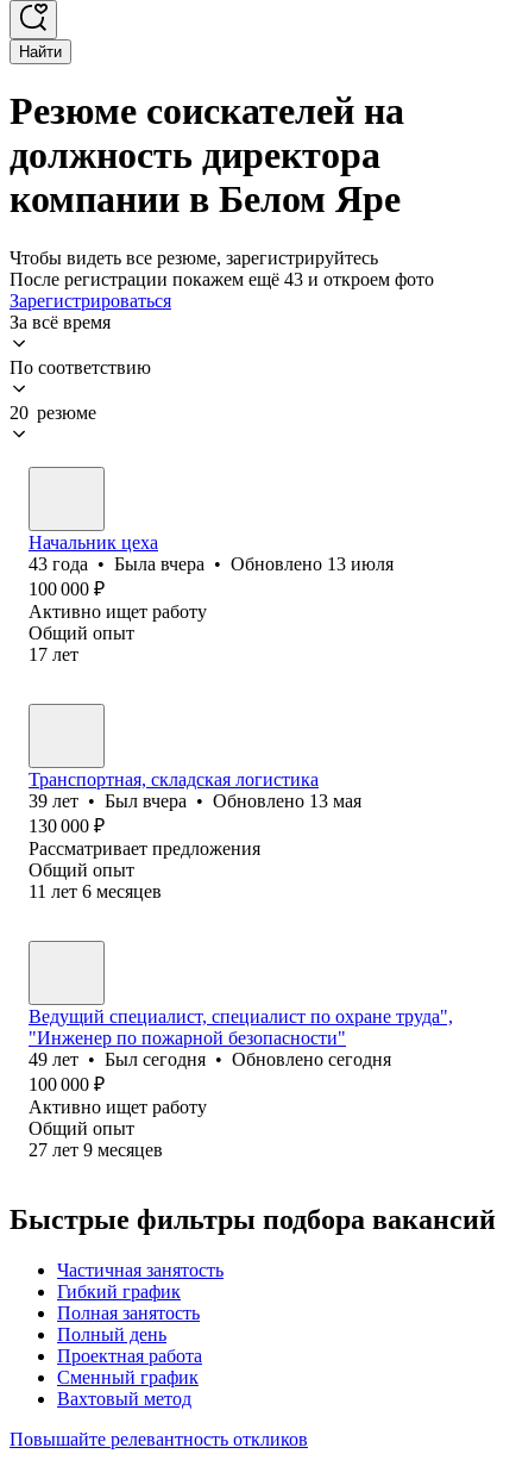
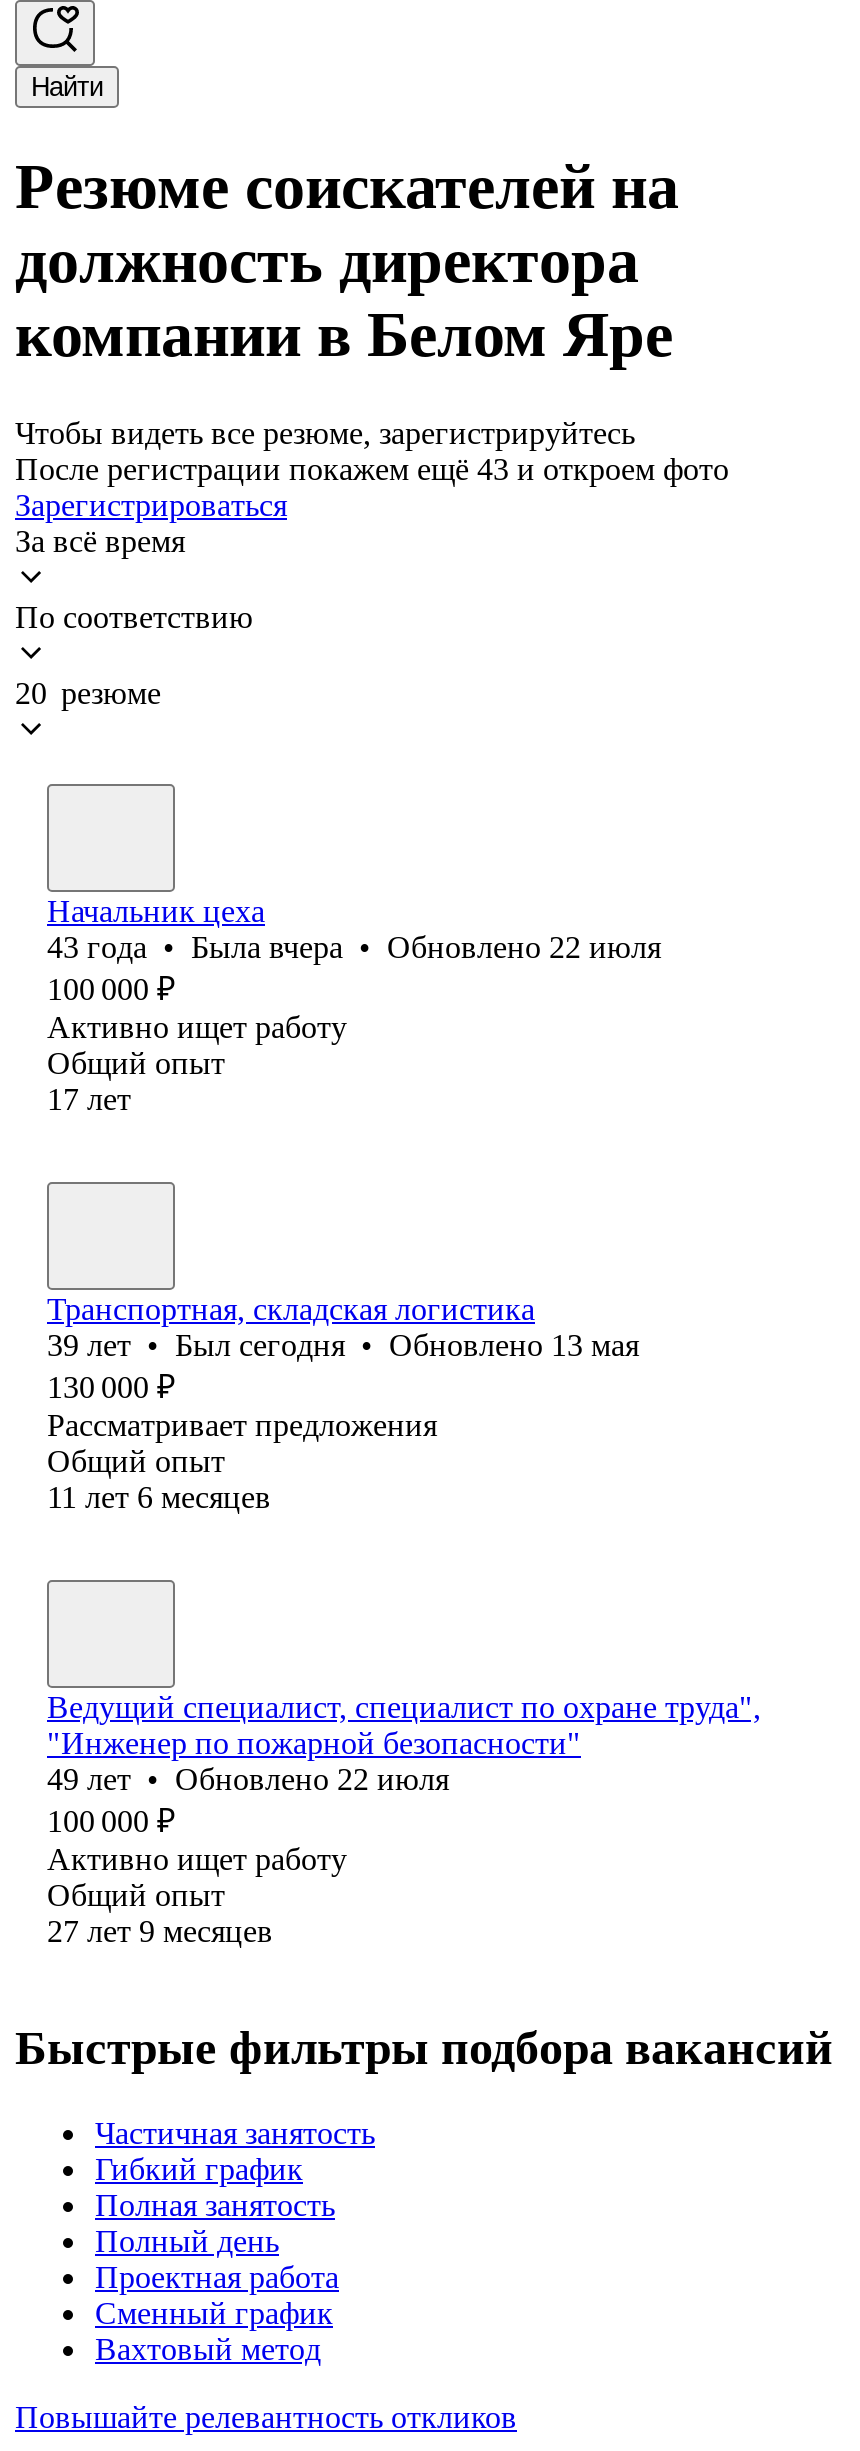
- 43 года • Была вчера • Обновлено 13 июля
+ 43 года • Была вчера • Обновлено 22 июля

- 39 лет • Был вчера • Обновлено 13 мая
+ 39 лет • Был сегодня • Обновлено 13 мая

- 49 лет • Был сегодня • Обновлено сегодня
+ 49 лет • Обновлено 22 июля
